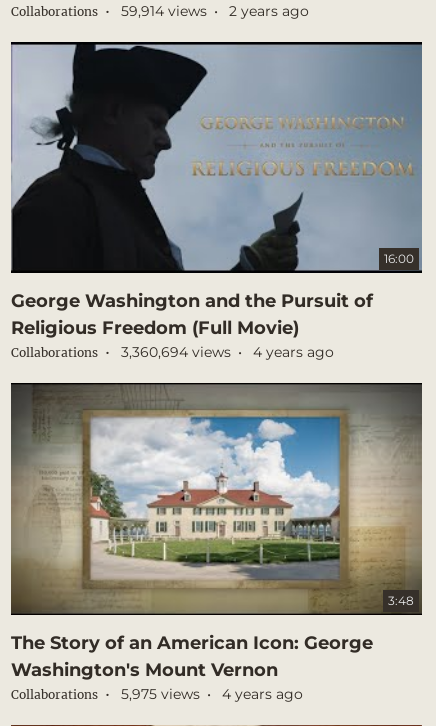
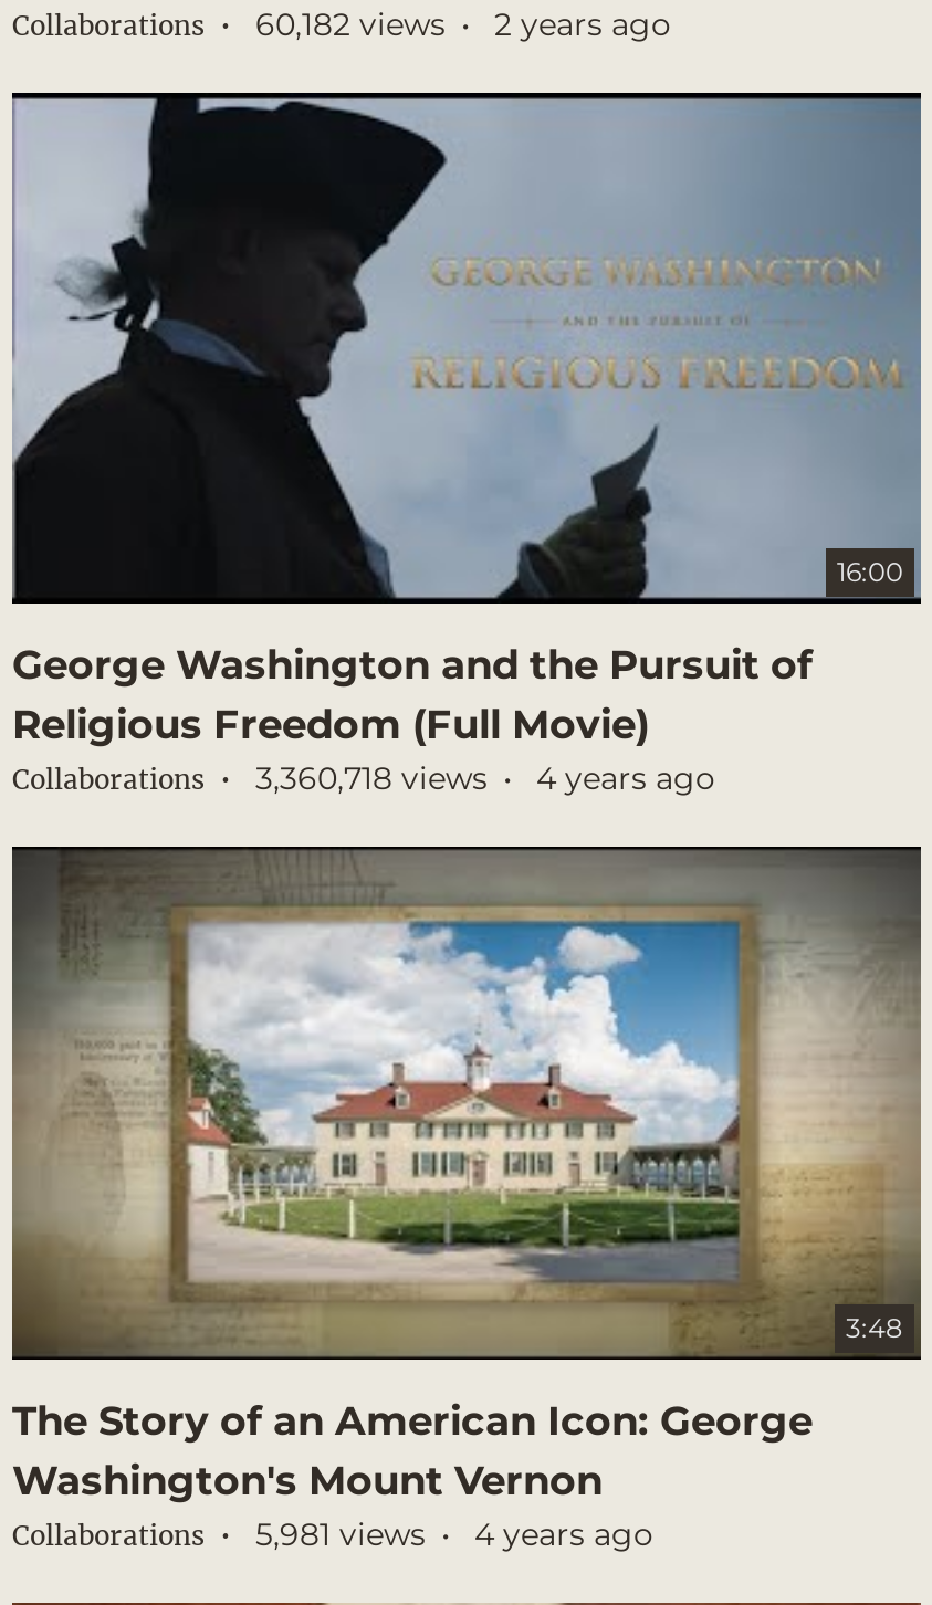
- Collaborations 59,914 views 2 years ago
+ Collaborations 60,182 views 2 years ago

- Collaborations 3,360,694 views 4 years ago
+ Collaborations 3,360,718 views 4 years ago

- Collaborations 5,975 views 4 years ago
+ Collaborations 5,981 views 4 years ago
